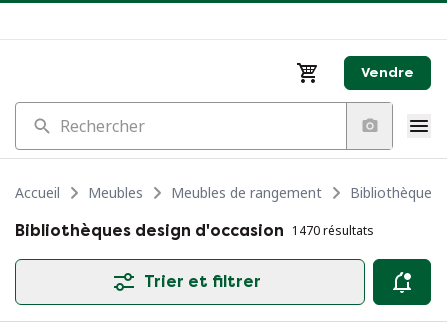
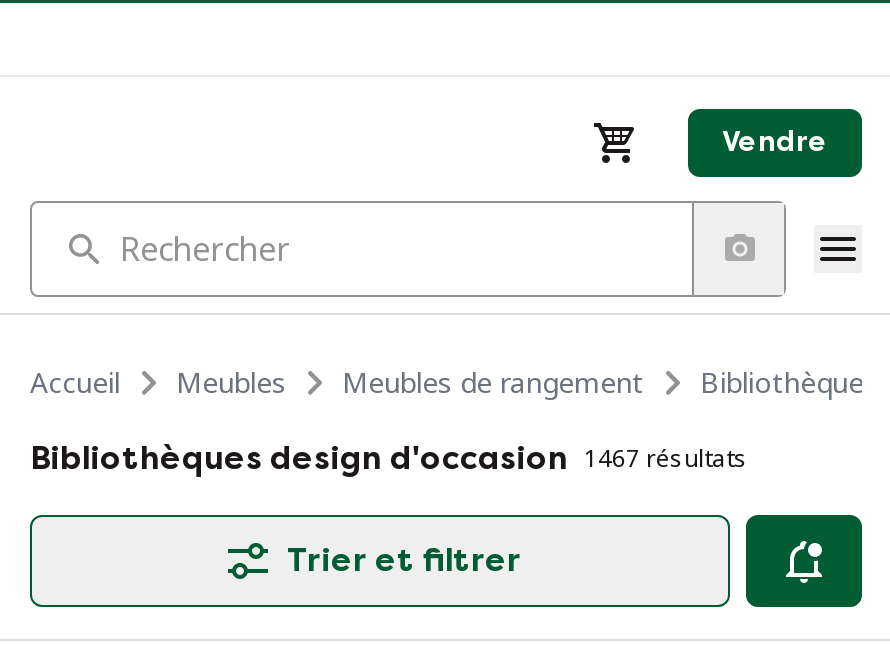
- Bibliothèques design d'occasion 1470 résultats
+ Bibliothèques design d'occasion 1467 résultats
